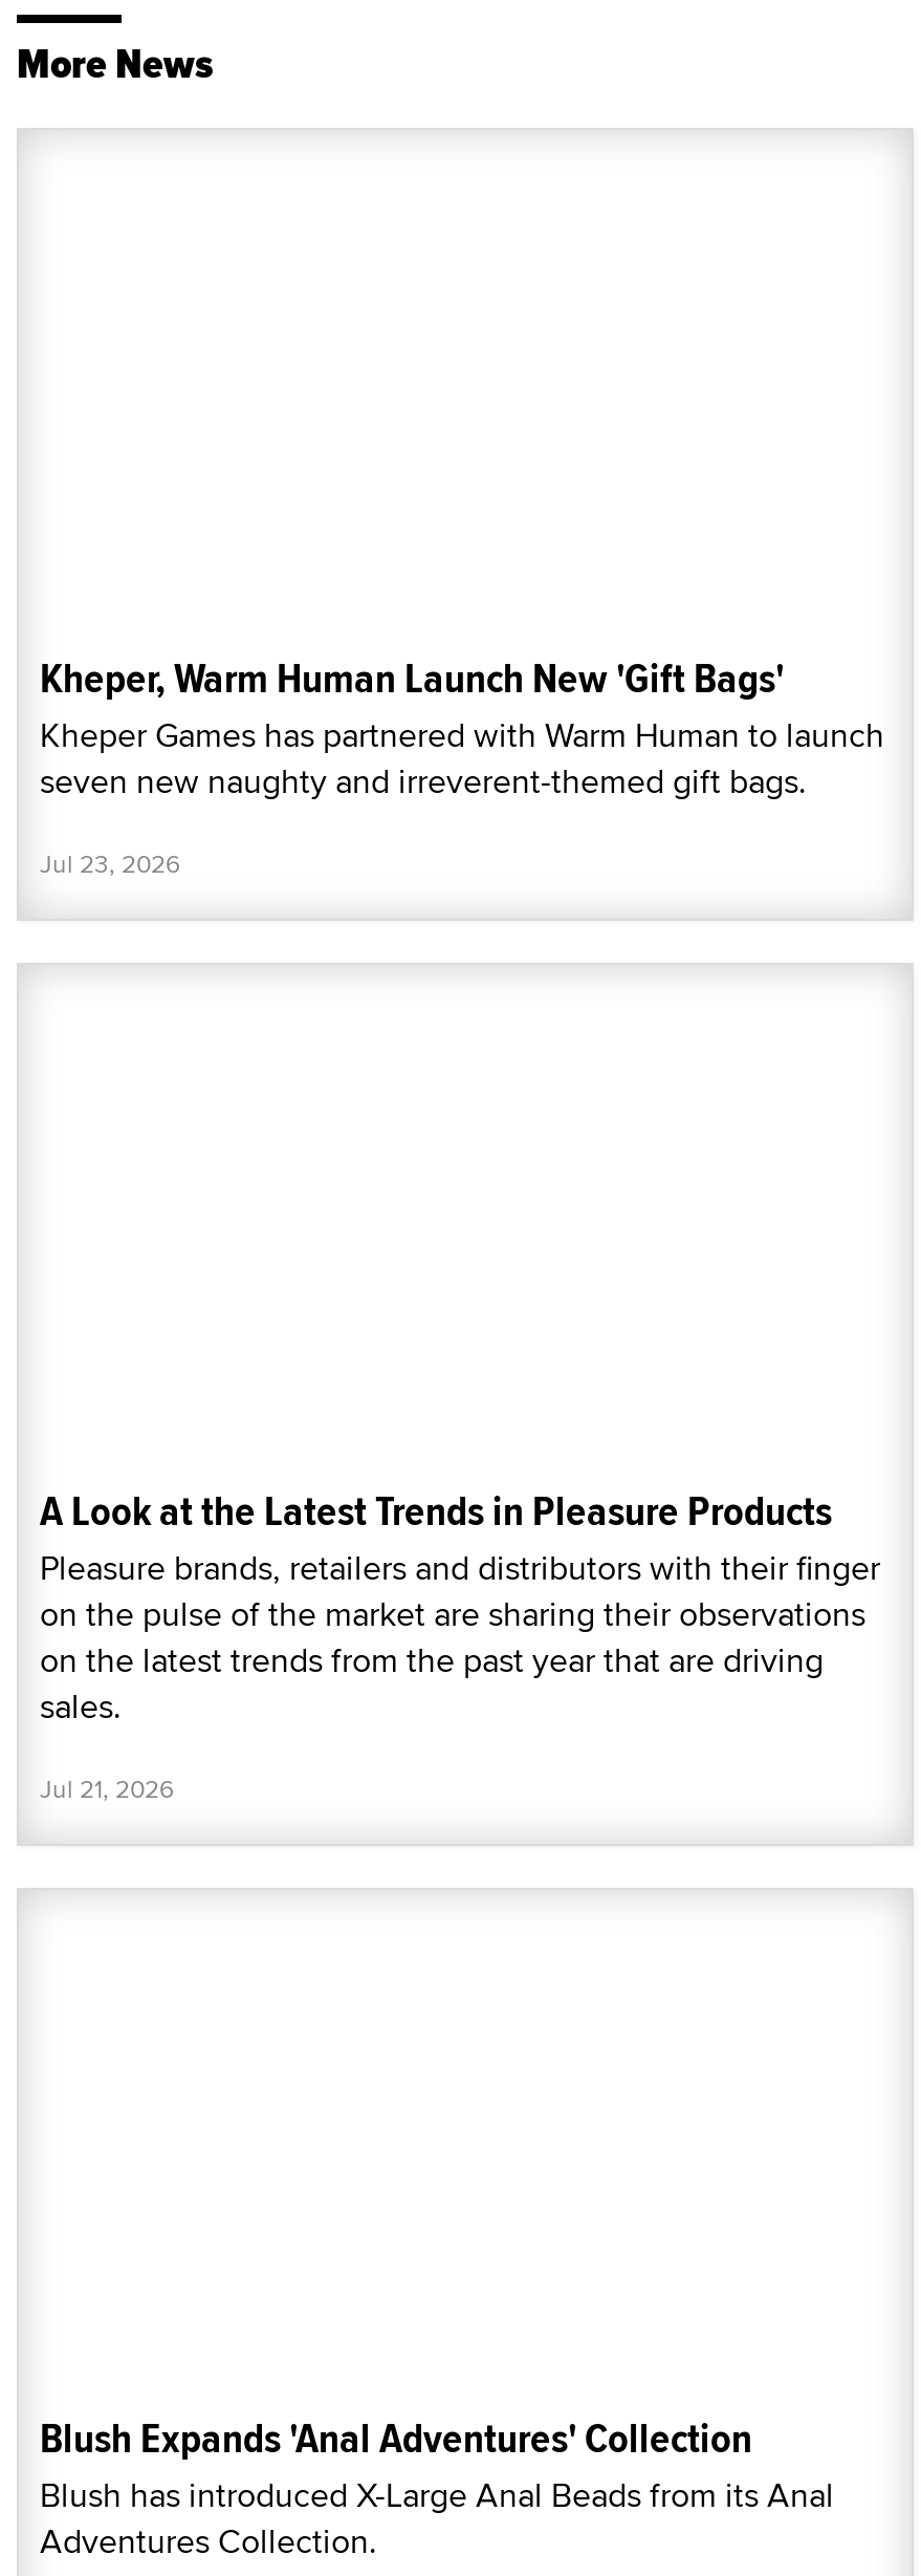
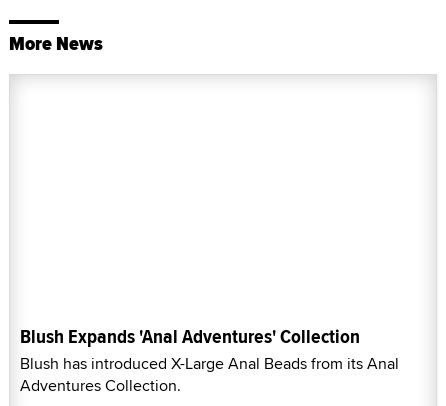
- Kheper, Warm Human Launch New 'Gift Bags'
- Kheper Games has partnered with Warm Human to launch
- seven new naughty and irreverent-themed gift bags.
- Jul 23, 2026

- A Look at the Latest Trends in Pleasure Products
- Pleasure brands, retailers and distributors with their finger
- on the pulse of the market are sharing their observations
- on the latest trends from the past year that are driving
- sales.
- Jul 21, 2026
